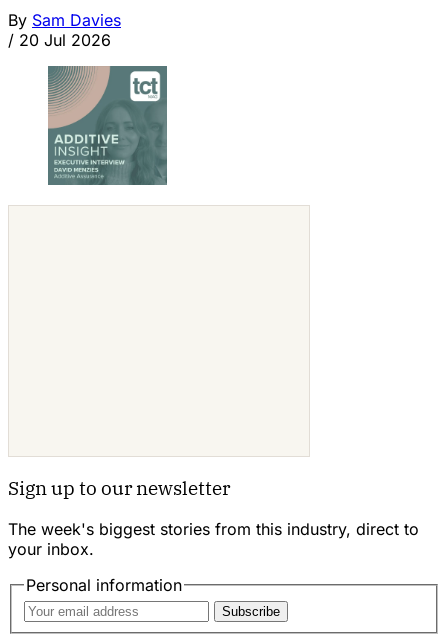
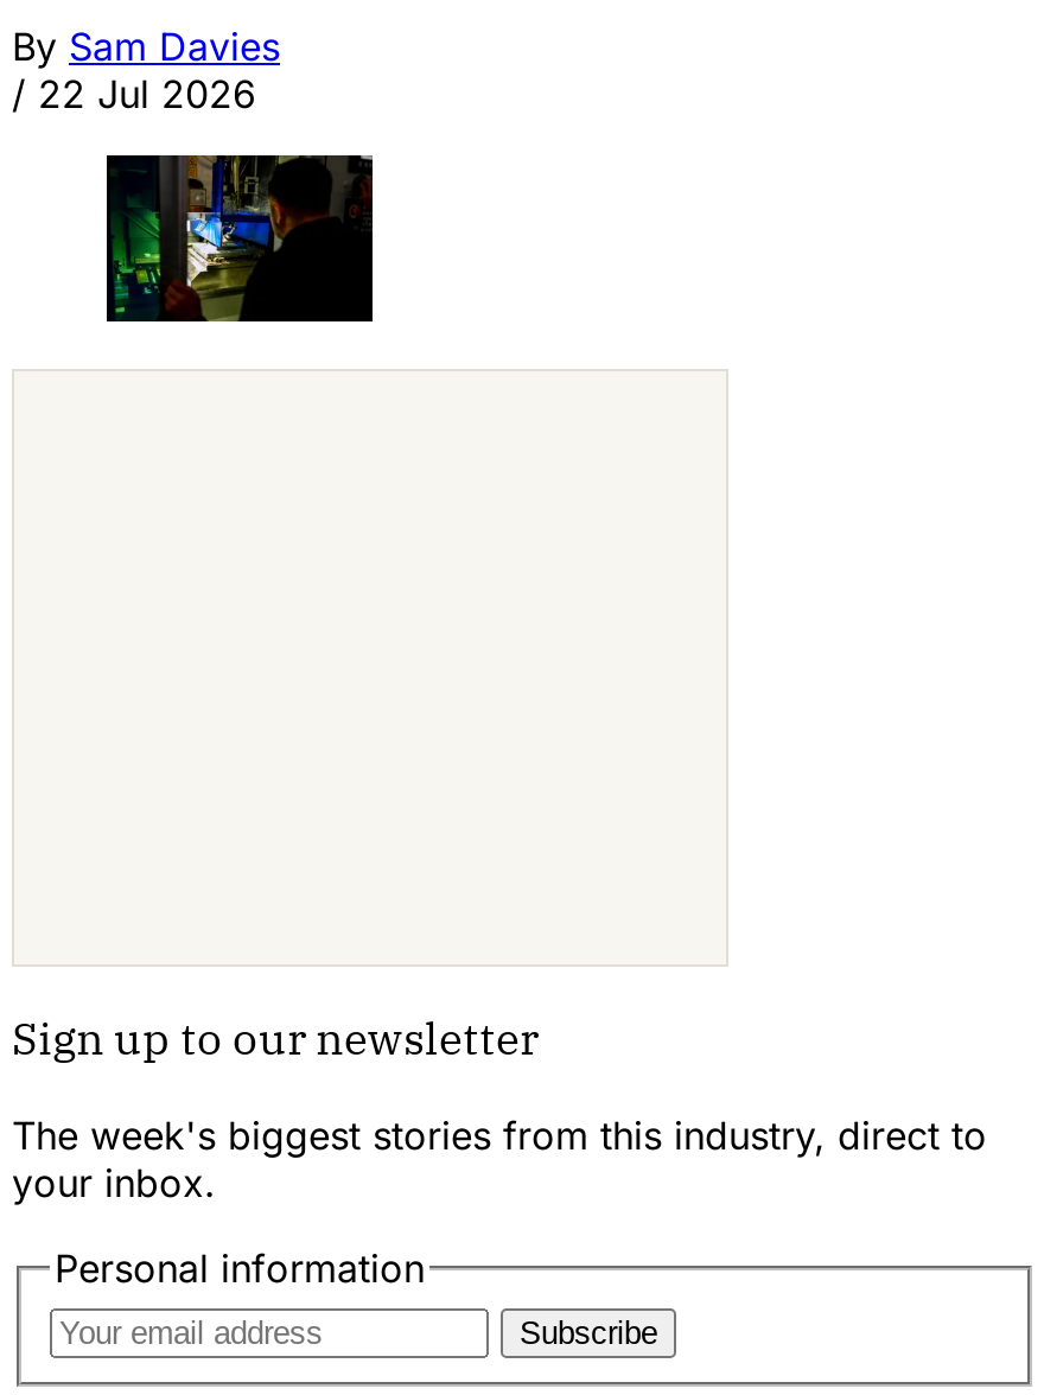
- / 20 Jul 2026
+ / 22 Jul 2026

- [image]
+ [image]
